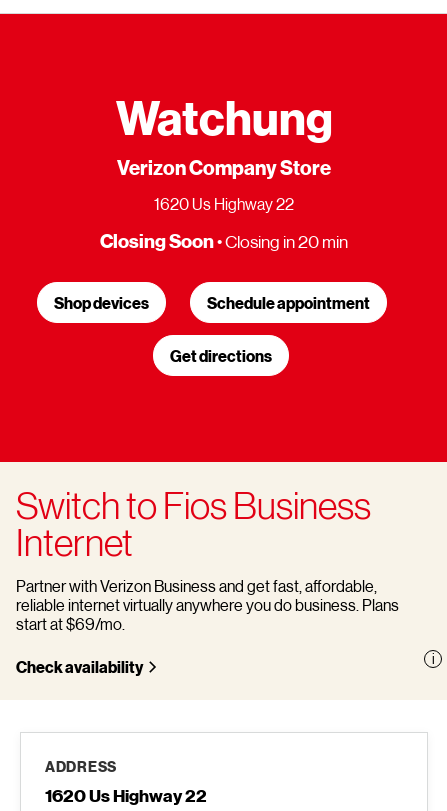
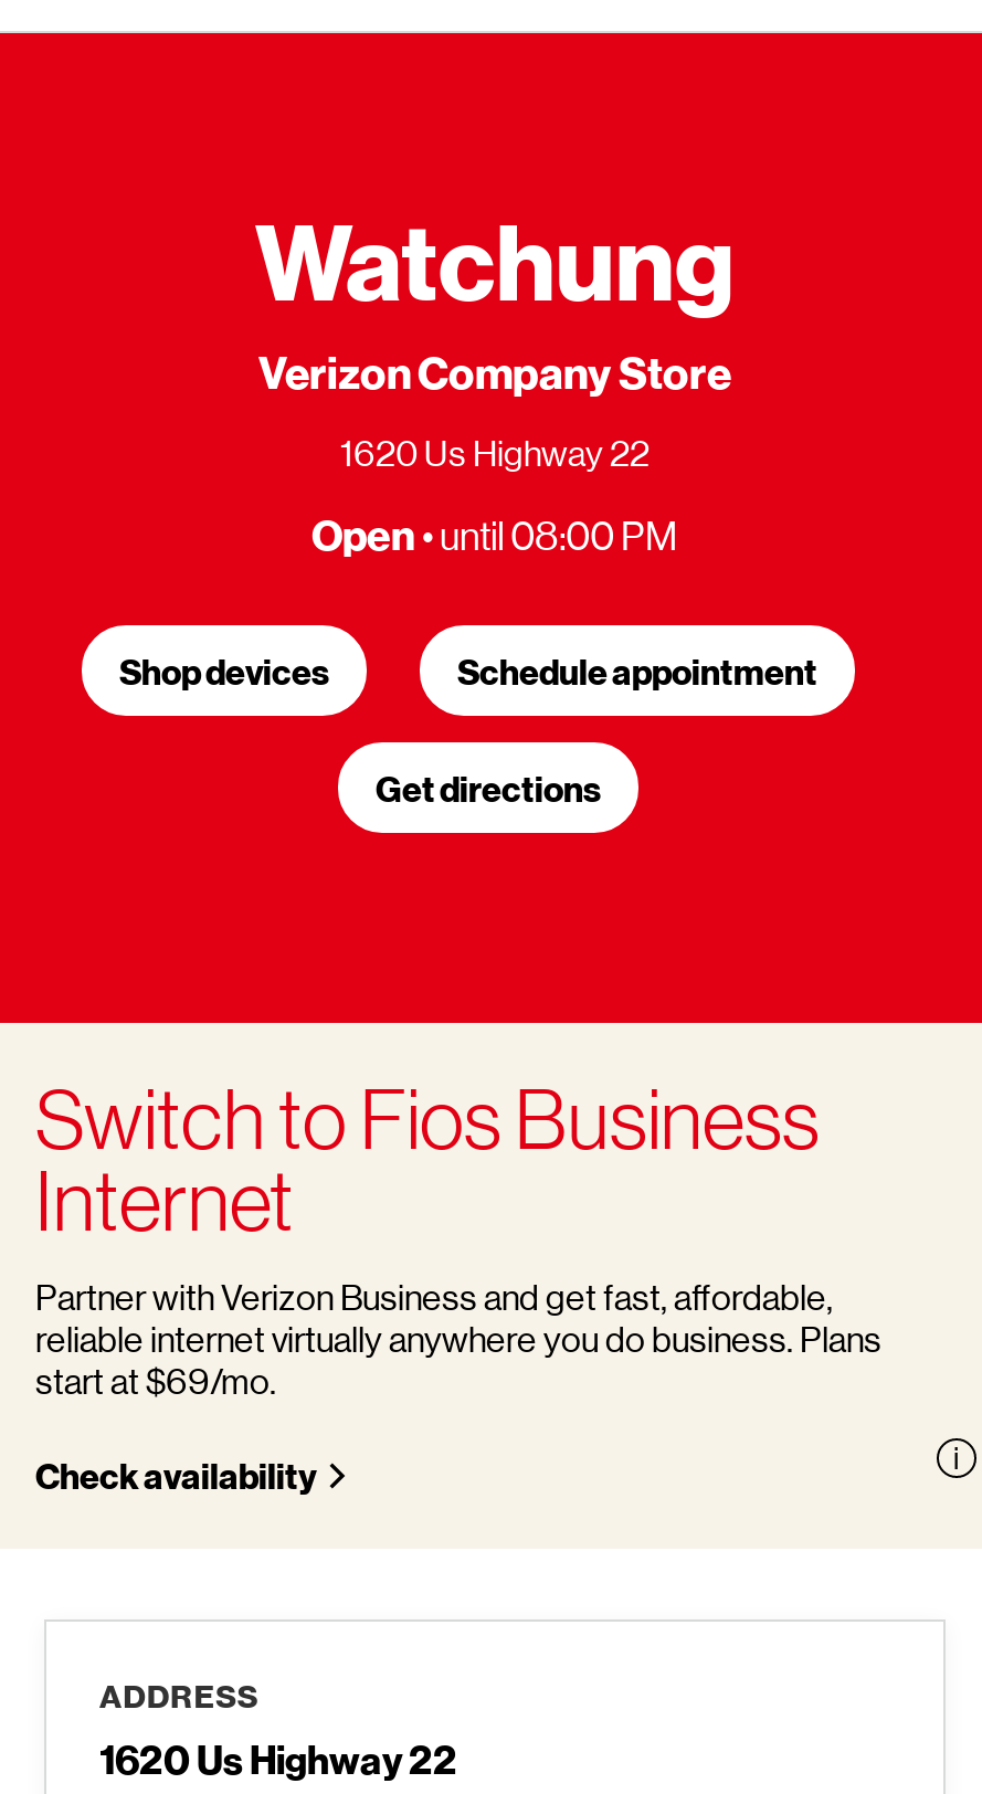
- Closing Soon • Closing in 20 min
+ Open • until 08:00 PM
